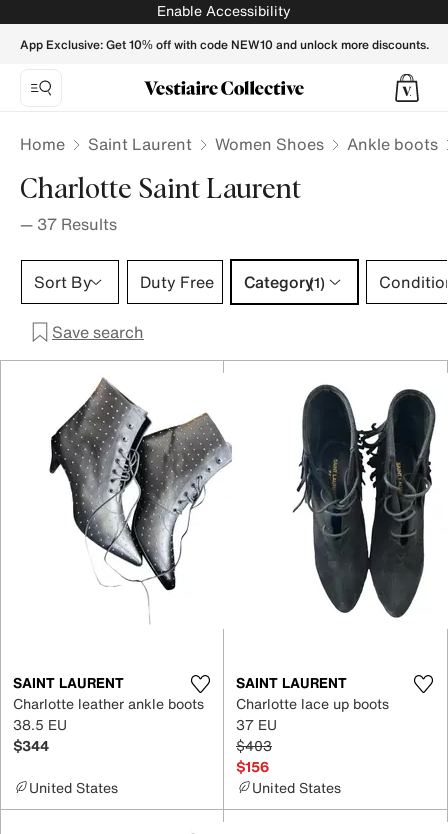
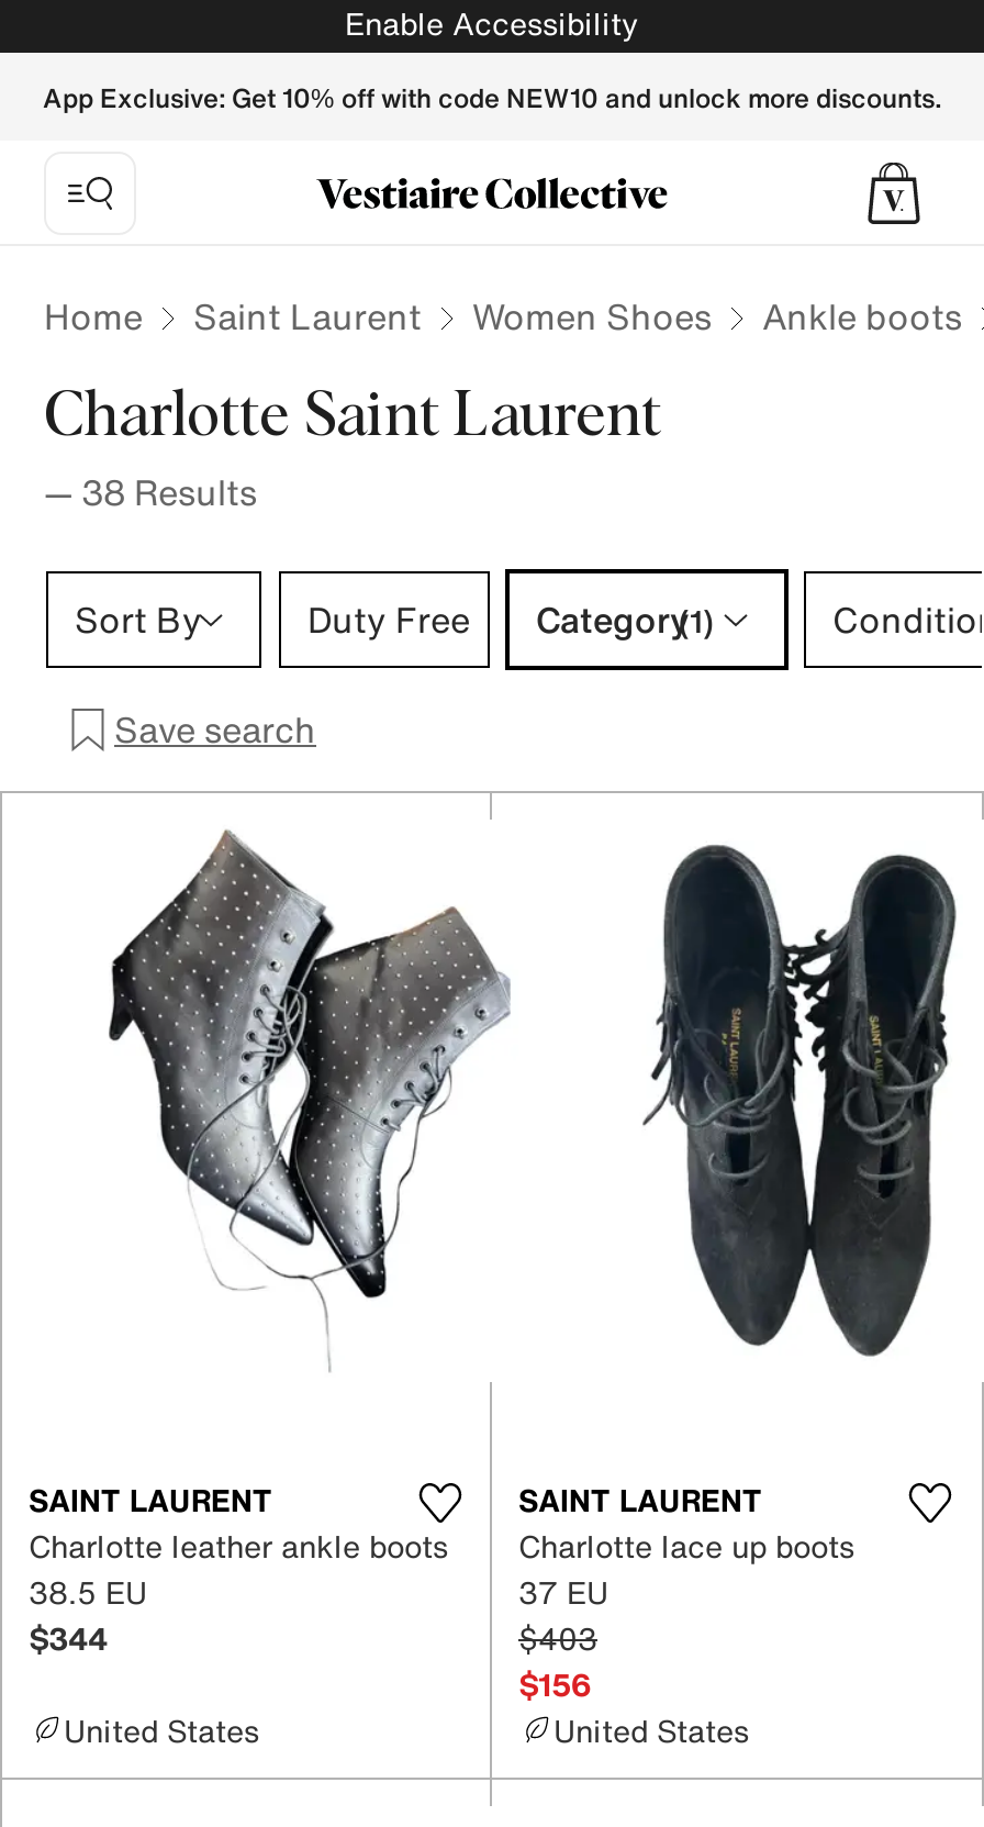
- — 37 Results
+ — 38 Results
